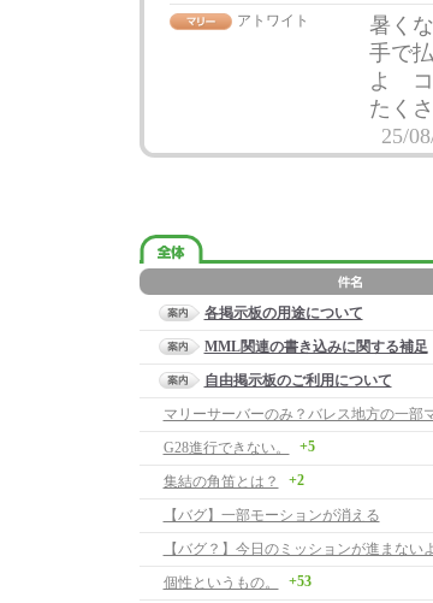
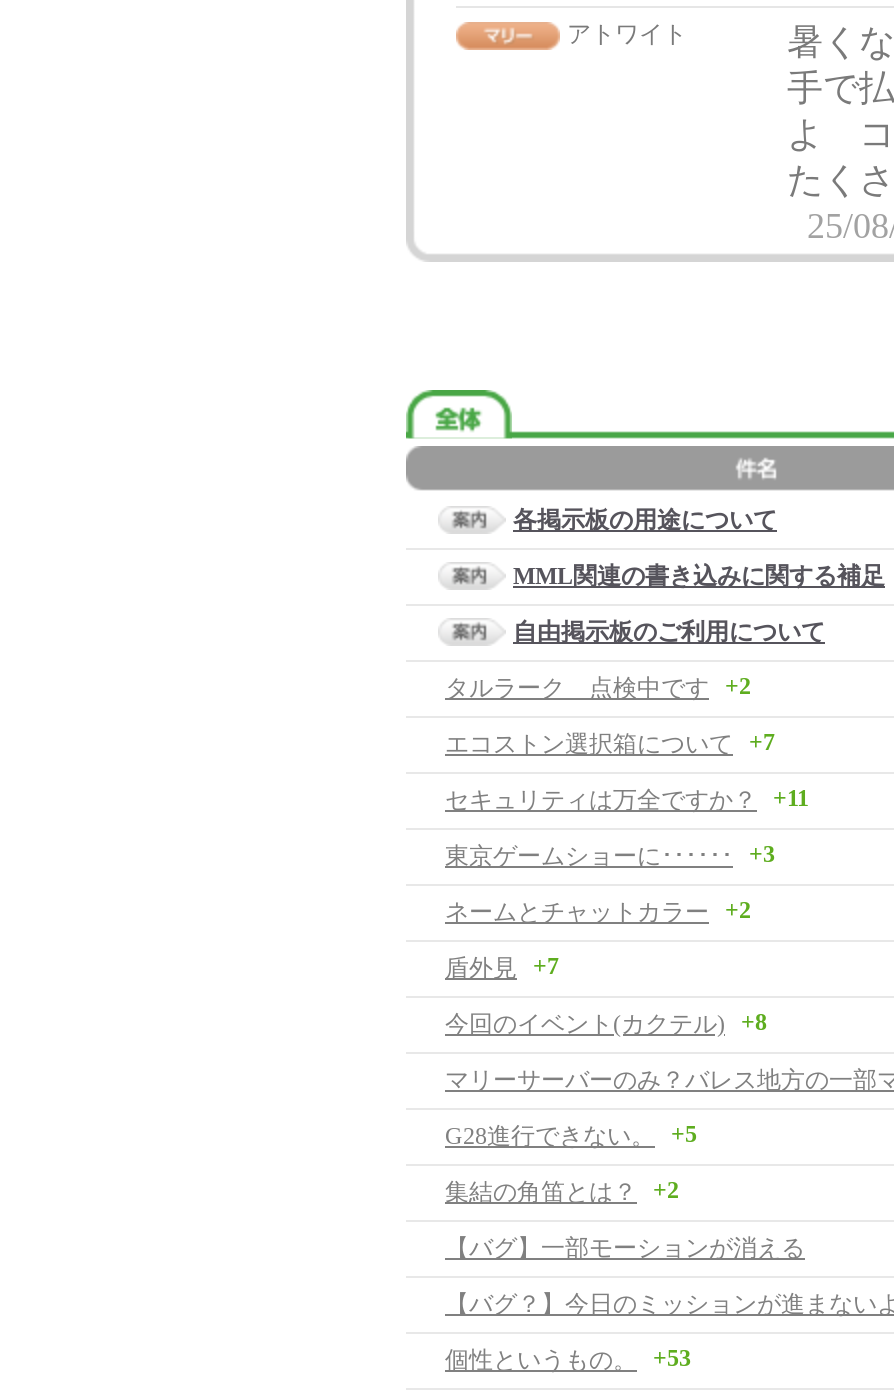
+ タルラーク 点検中です +2
+ エコストン選択箱について +7
+ セキュリティは万全ですか？ +11
+ 東京ゲームショーに･･････ +3
+ ネームとチャットカラー +2
+ 盾外見 +7
+ 今回のイベント(カクテル) +8
